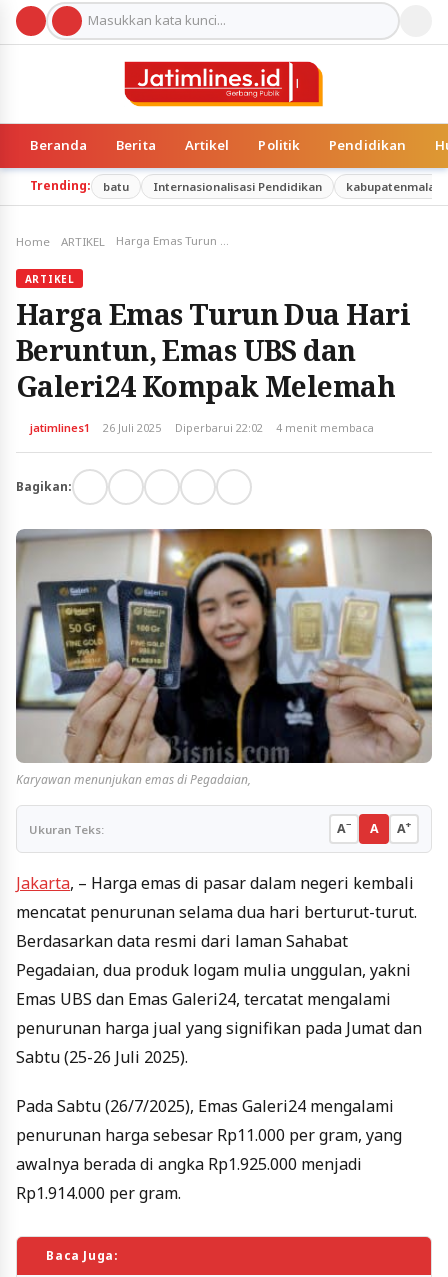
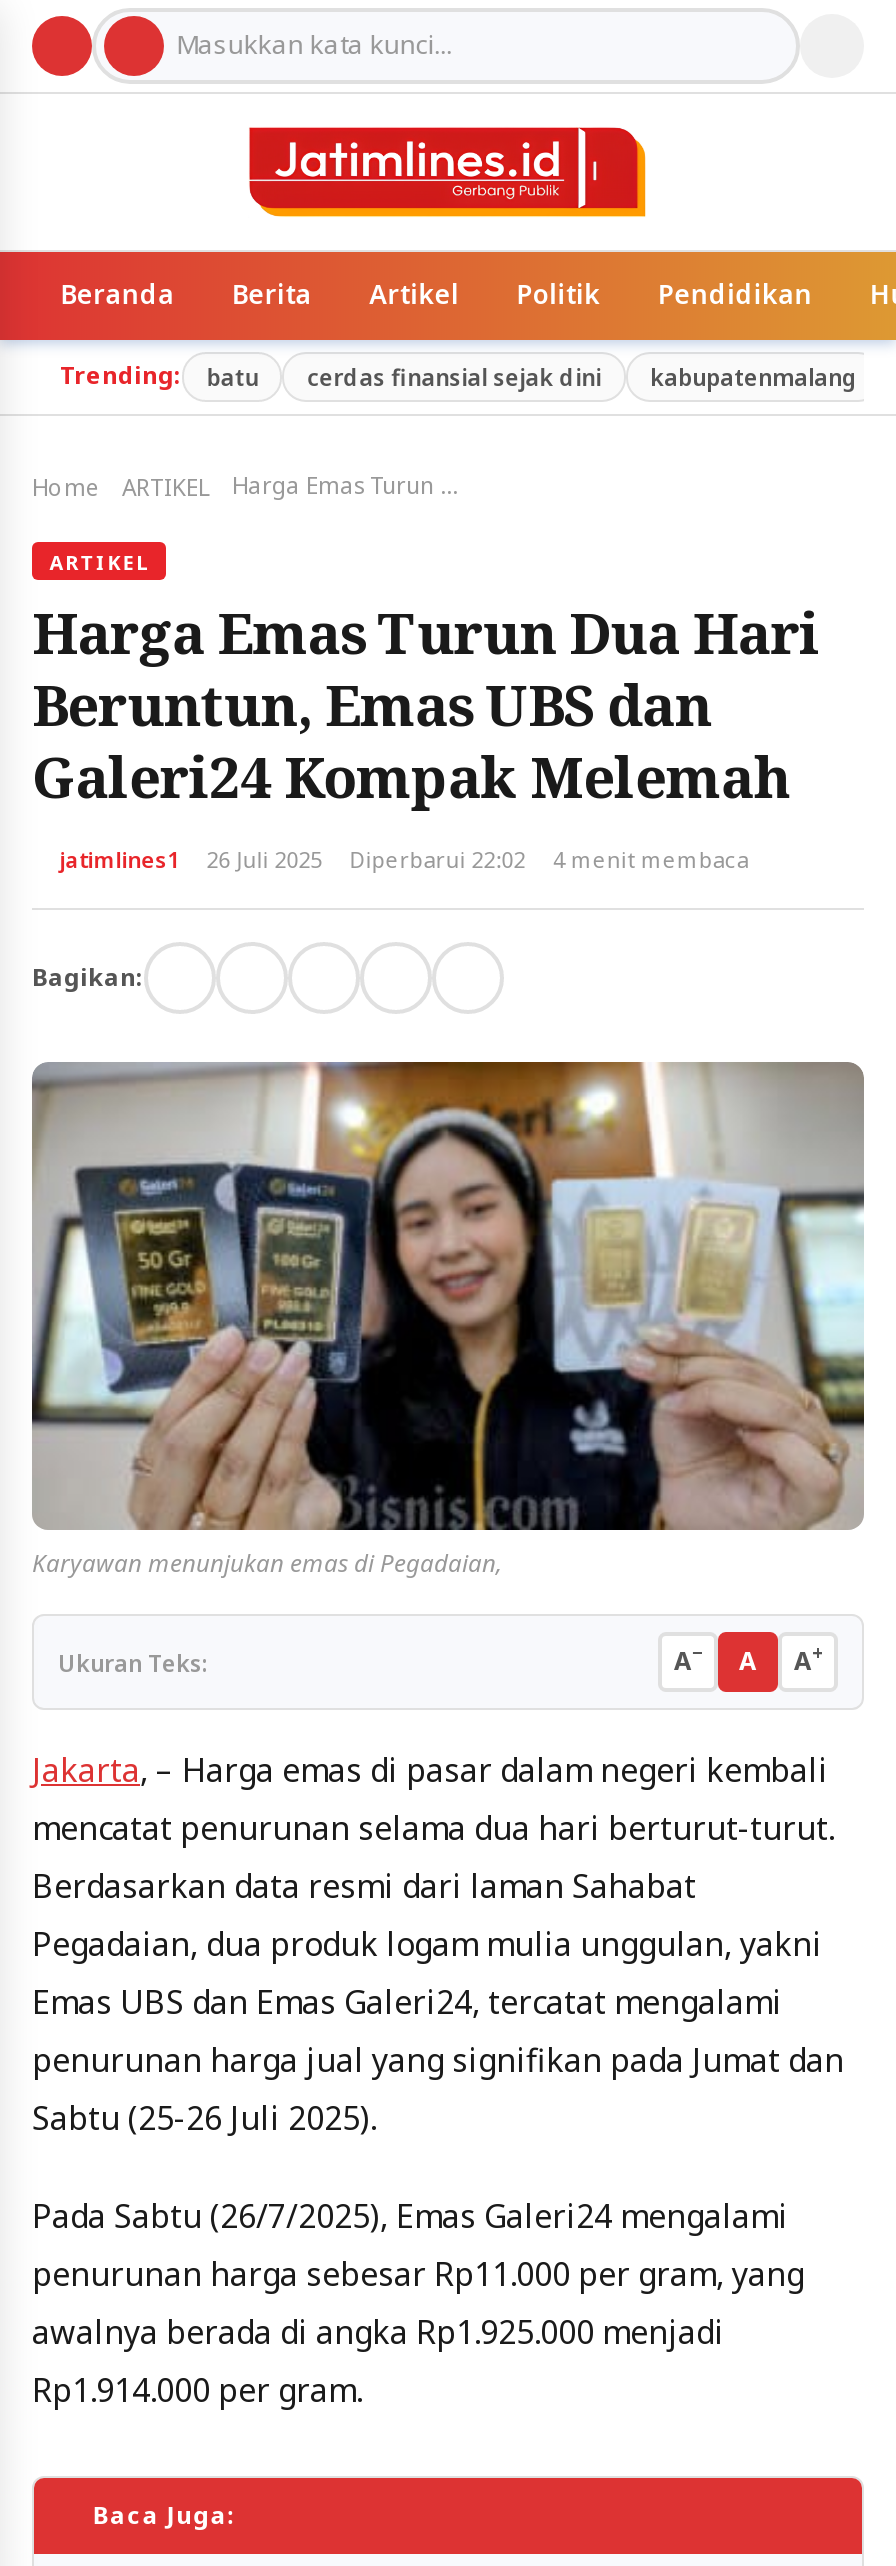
- Internasionalisasi Pendidikan
+ cerdas finansial sejak dini
